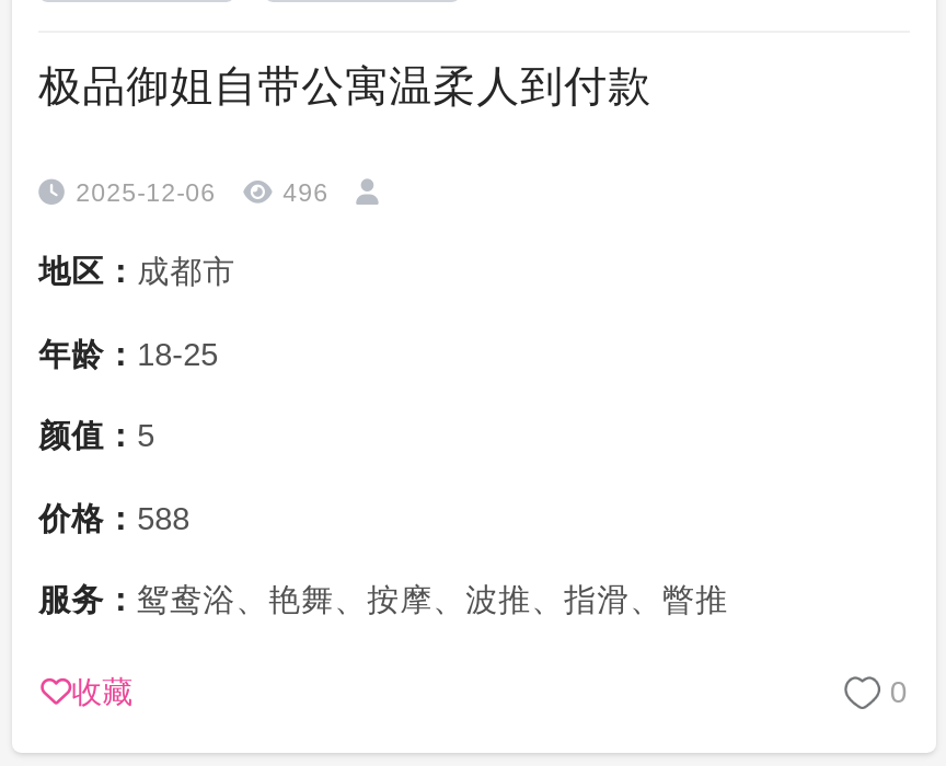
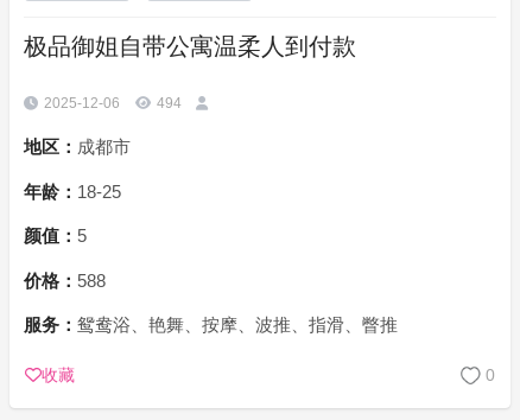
- 496
+ 494
